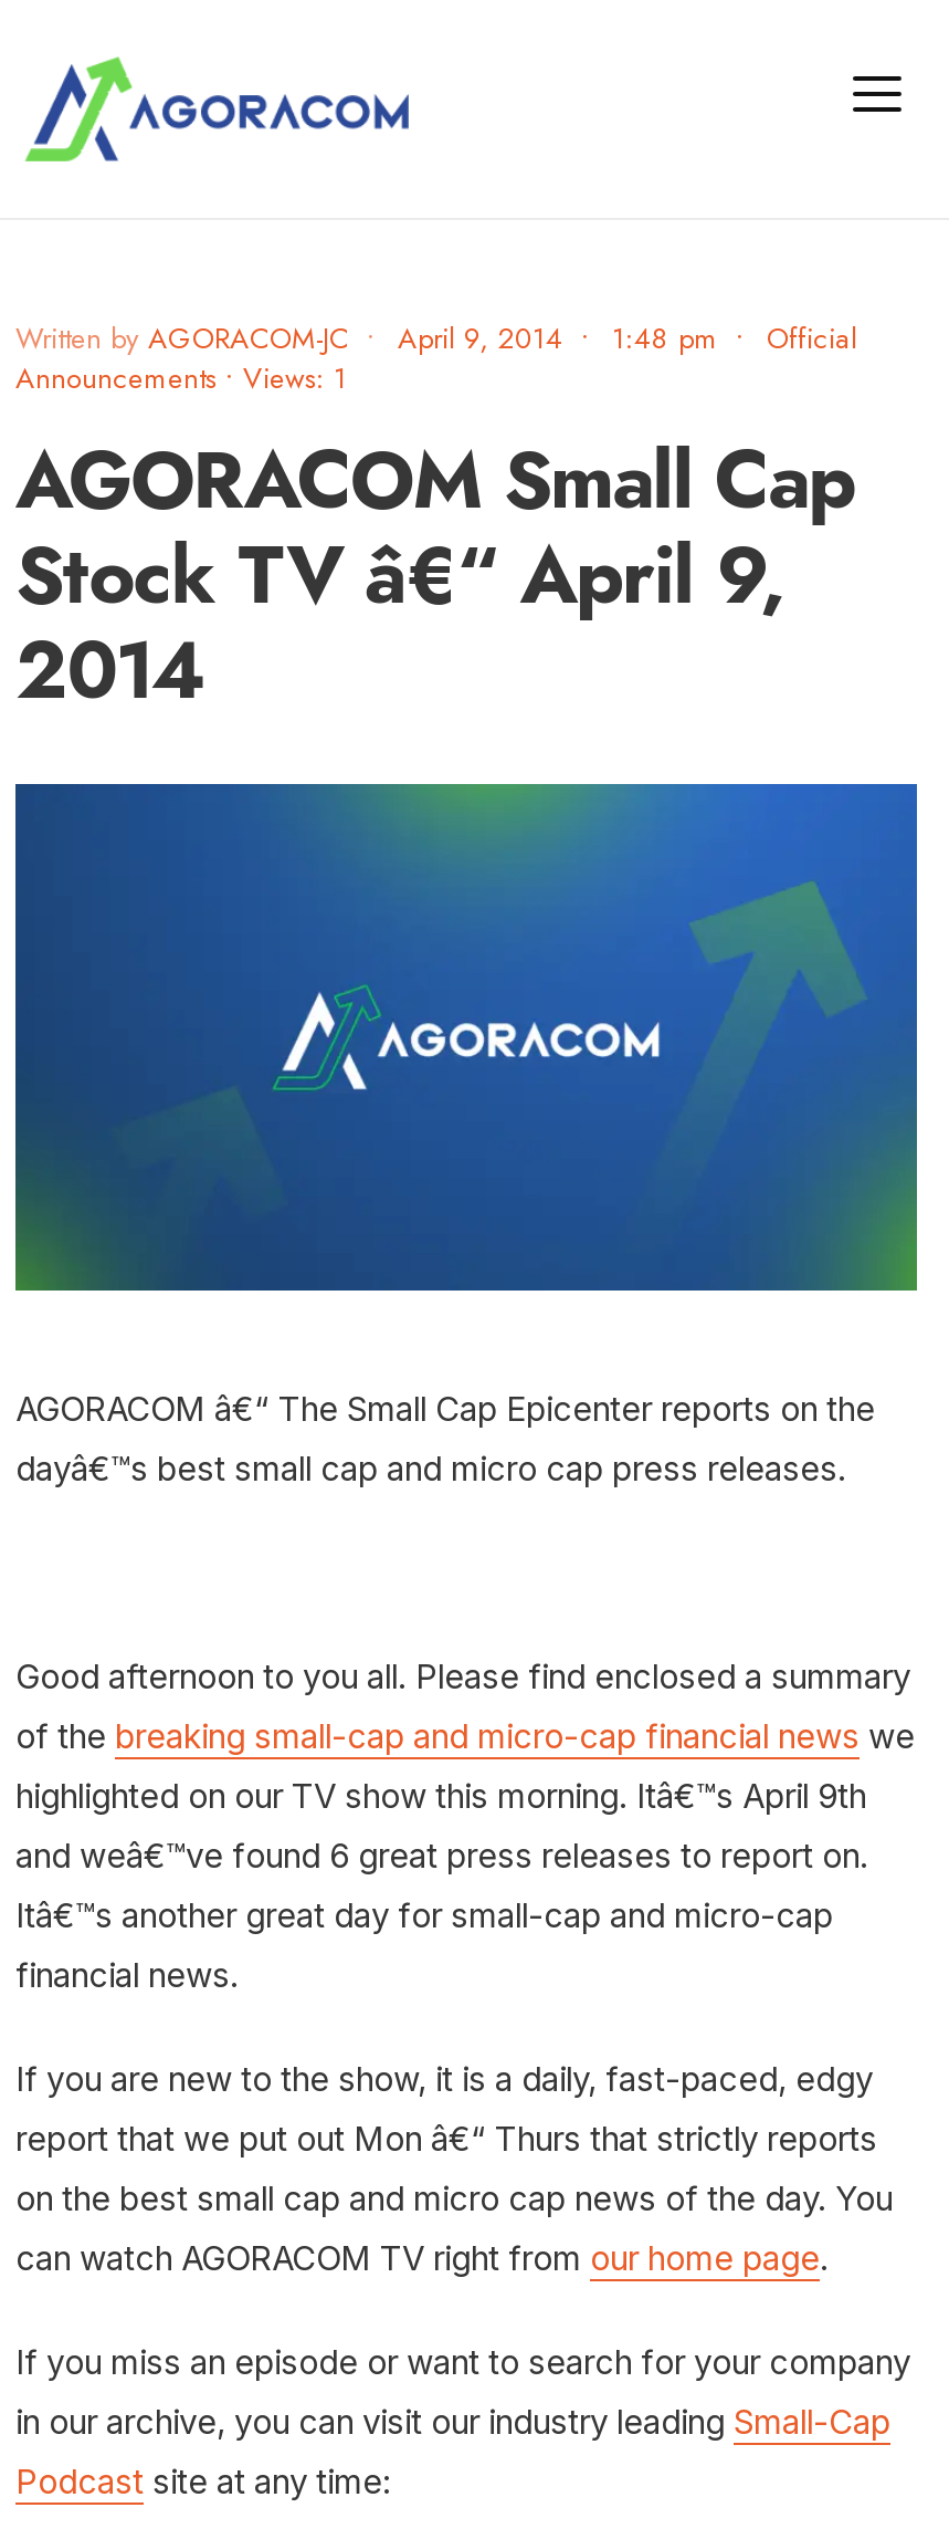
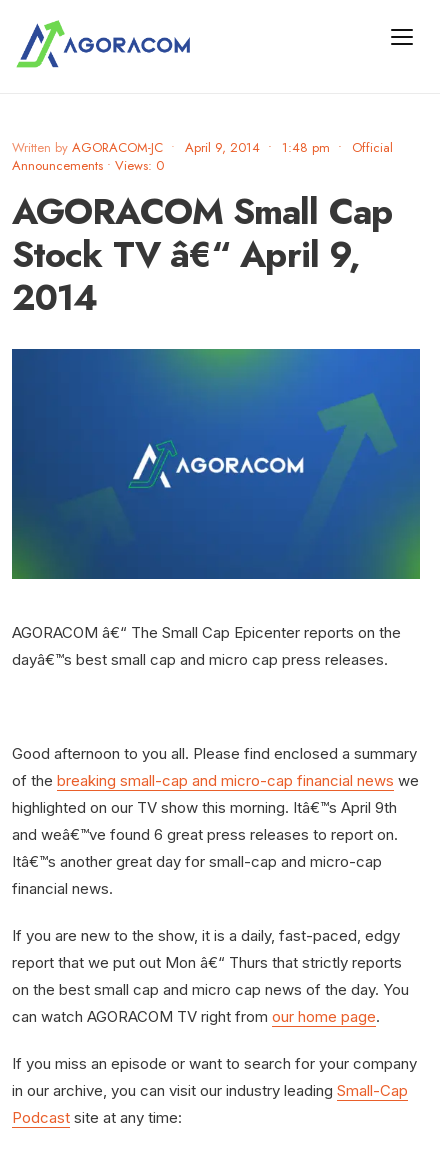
- Announcements • Views: 1
+ Announcements • Views: 0
